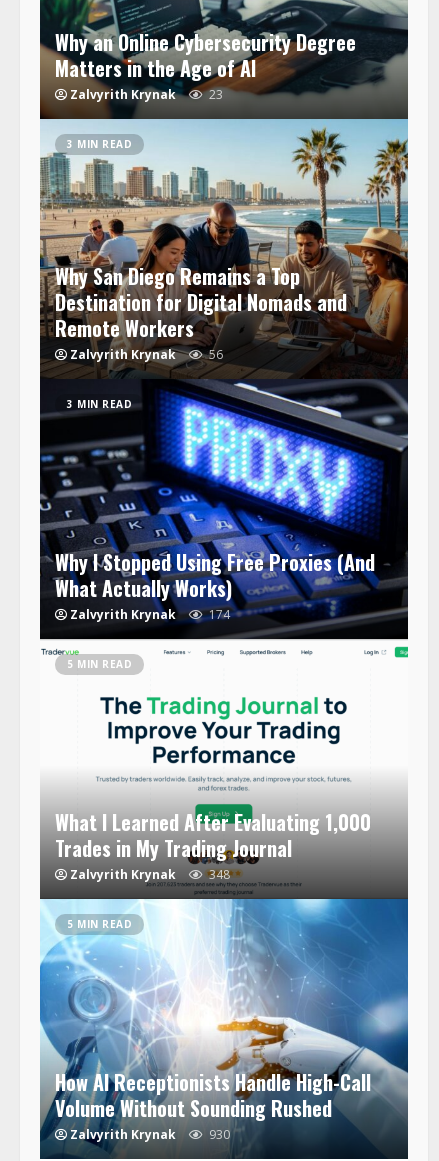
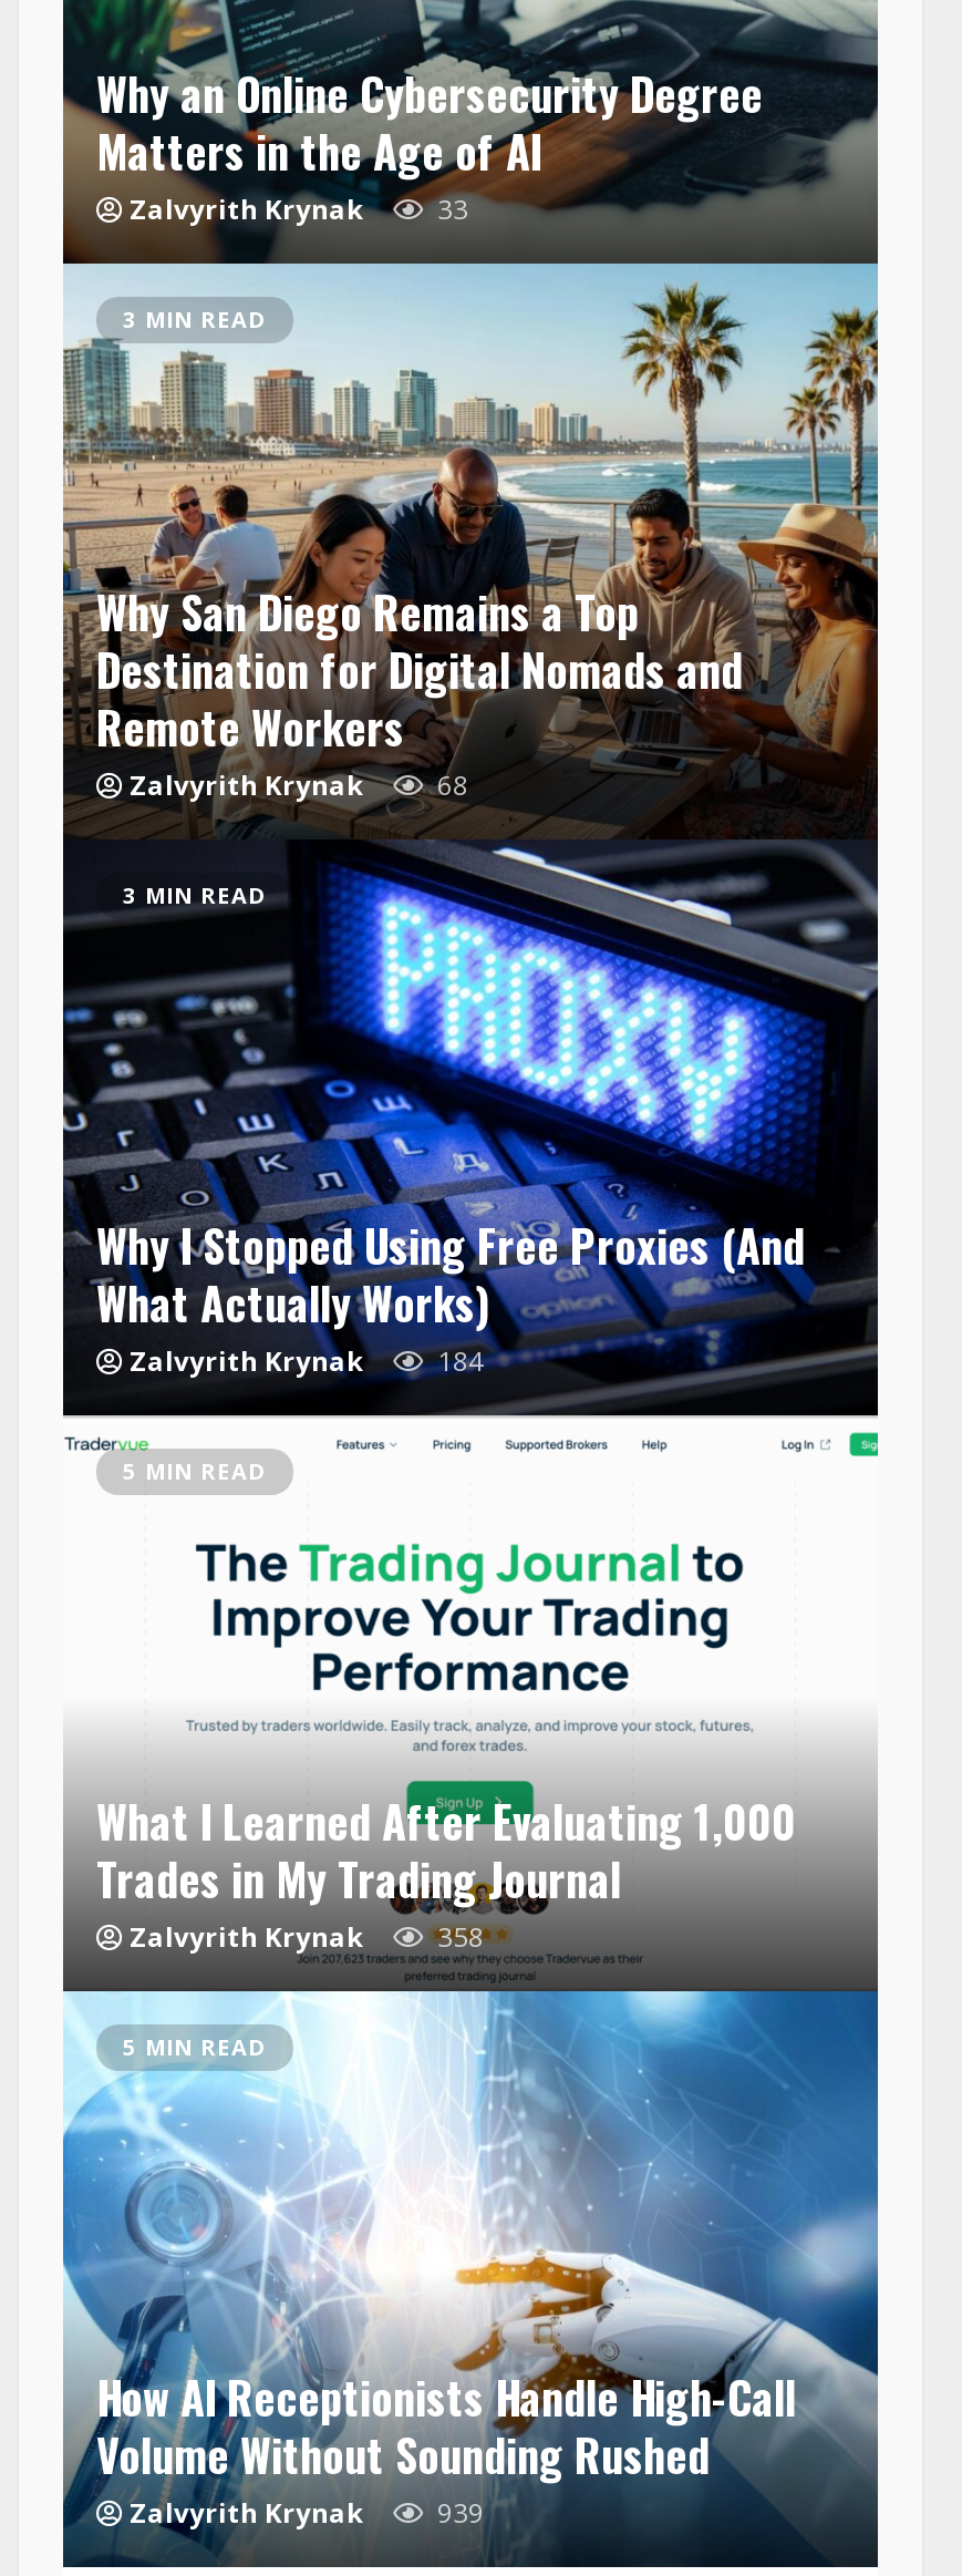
- Zalvyrith Krynak 23
+ Zalvyrith Krynak 33

- Zalvyrith Krynak 56
+ Zalvyrith Krynak 68

- Zalvyrith Krynak 174
+ Zalvyrith Krynak 184

- Zalvyrith Krynak 348
+ Zalvyrith Krynak 358

- Zalvyrith Krynak 930
+ Zalvyrith Krynak 939
